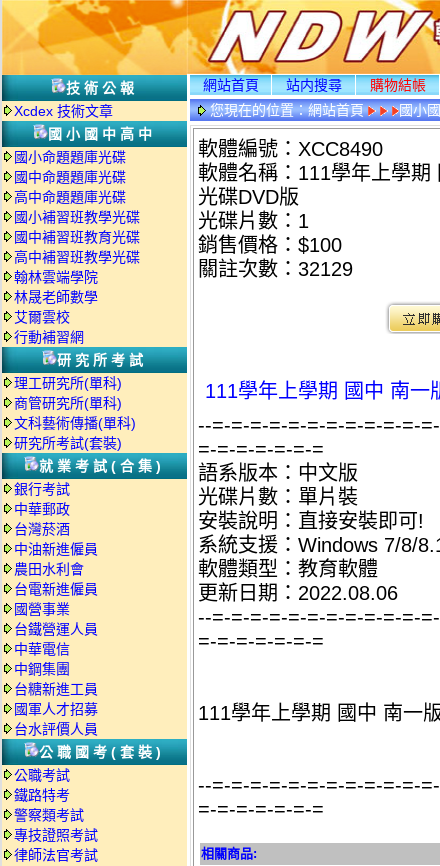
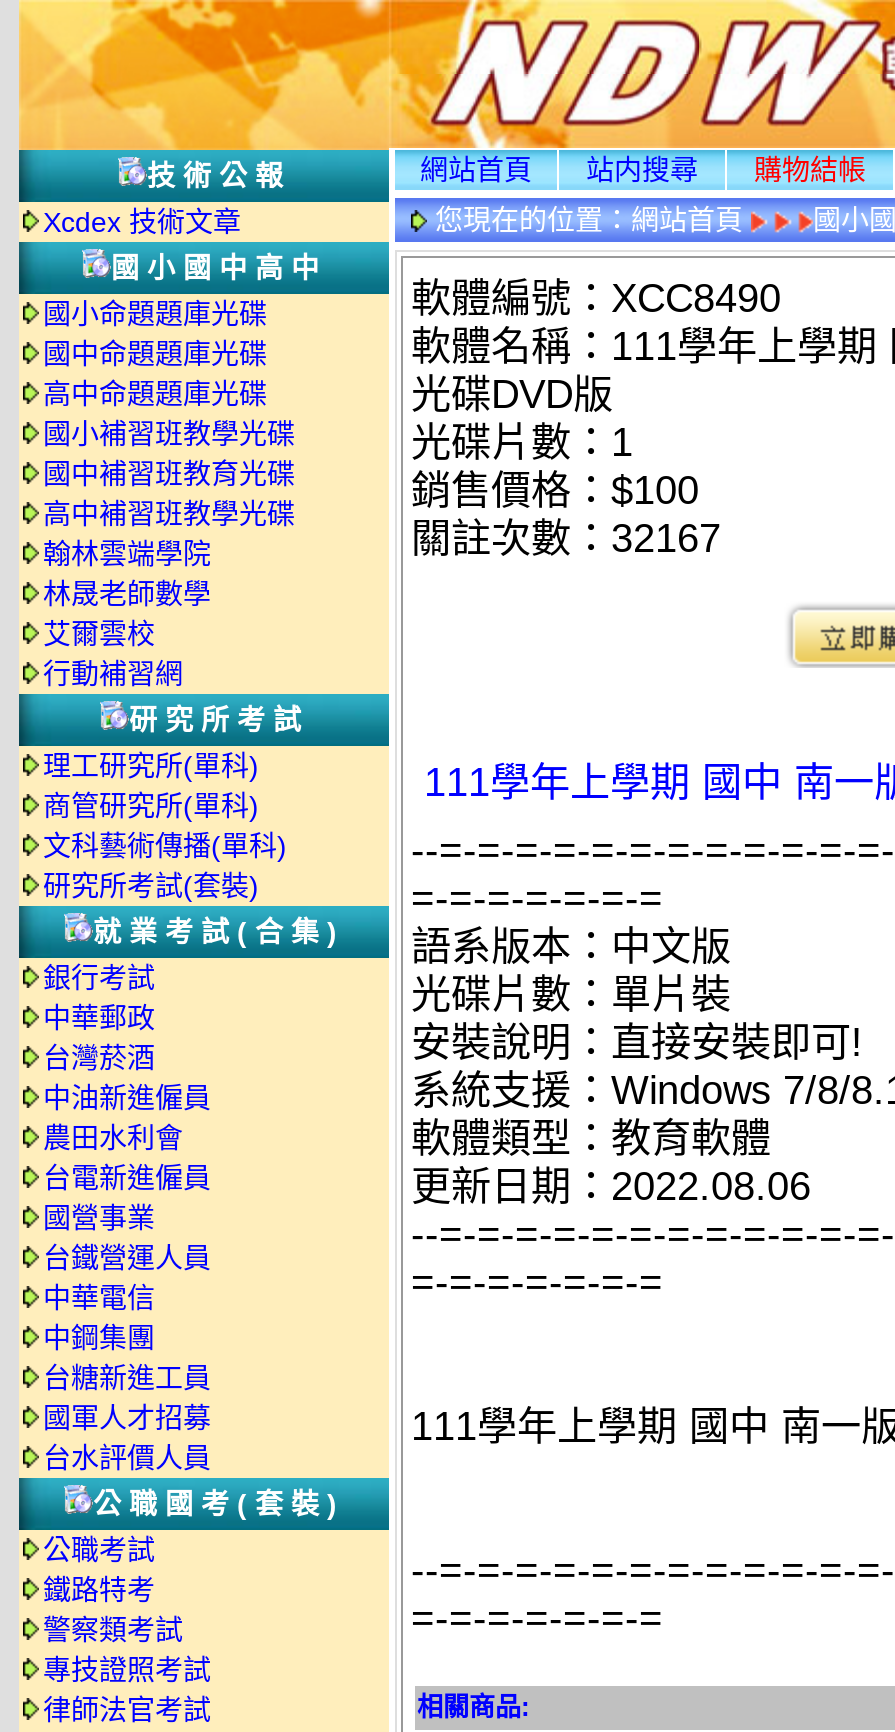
- 關註次數：32129
+ 關註次數：32167
